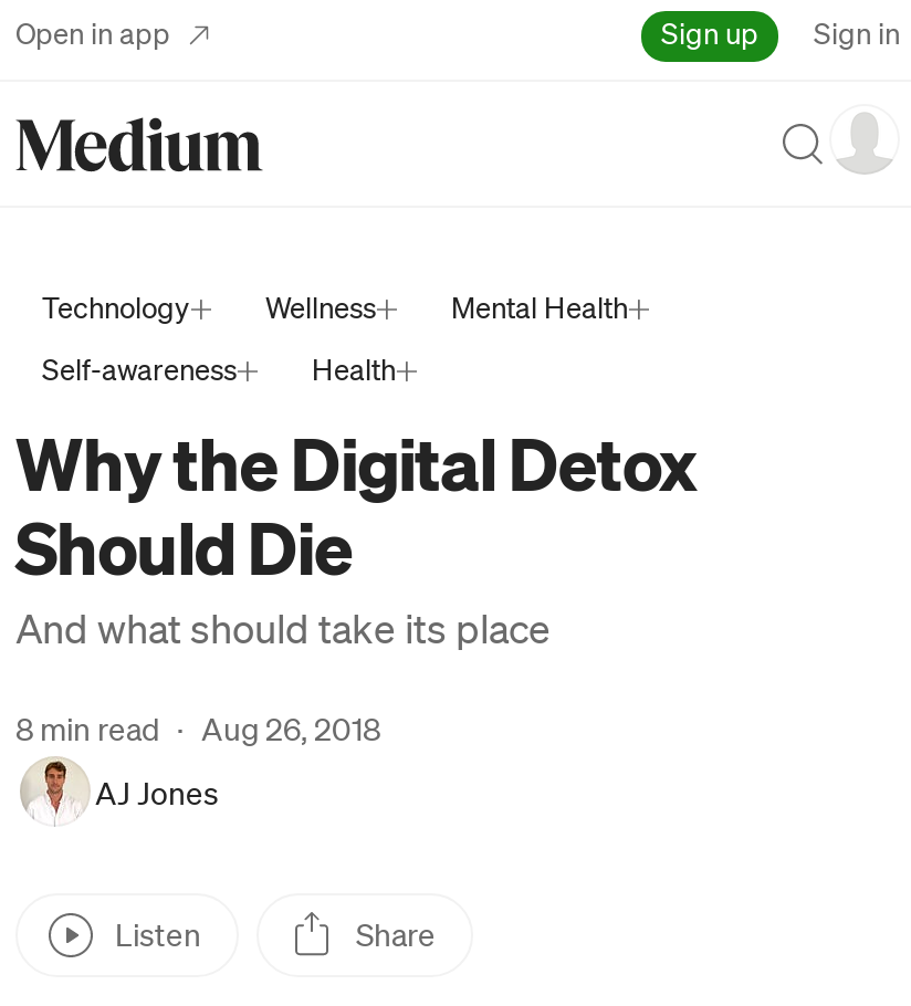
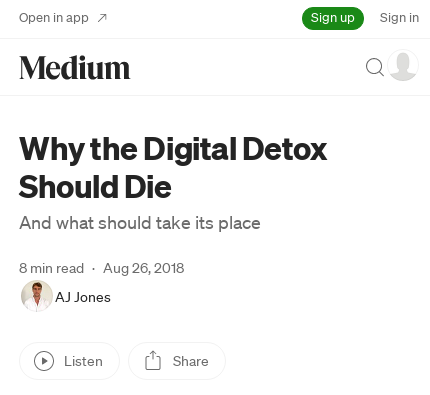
- Technology
- Wellness
- Mental Health
- Self-awareness
- Health
